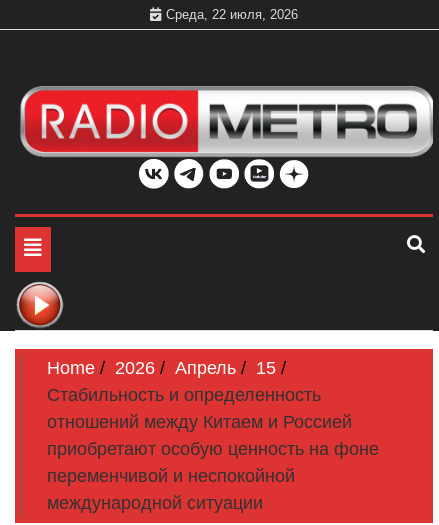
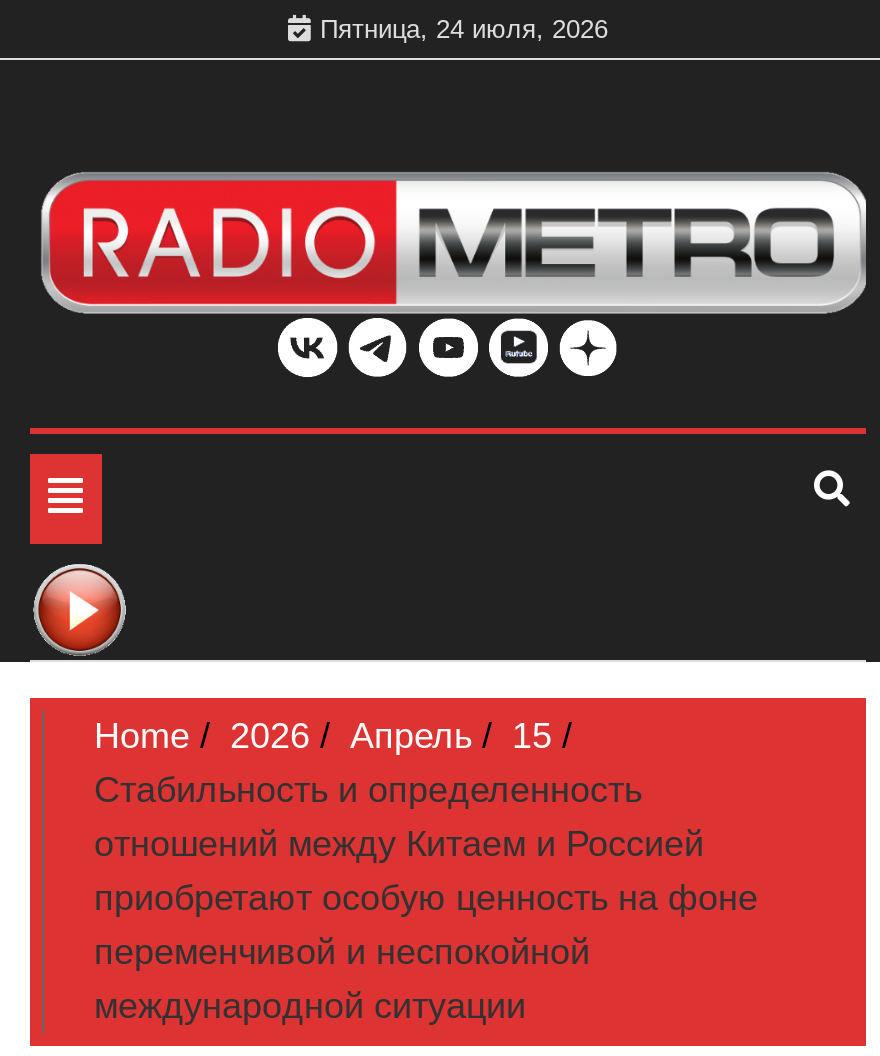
- Среда, 22 июля, 2026
+ Пятница, 24 июля, 2026
